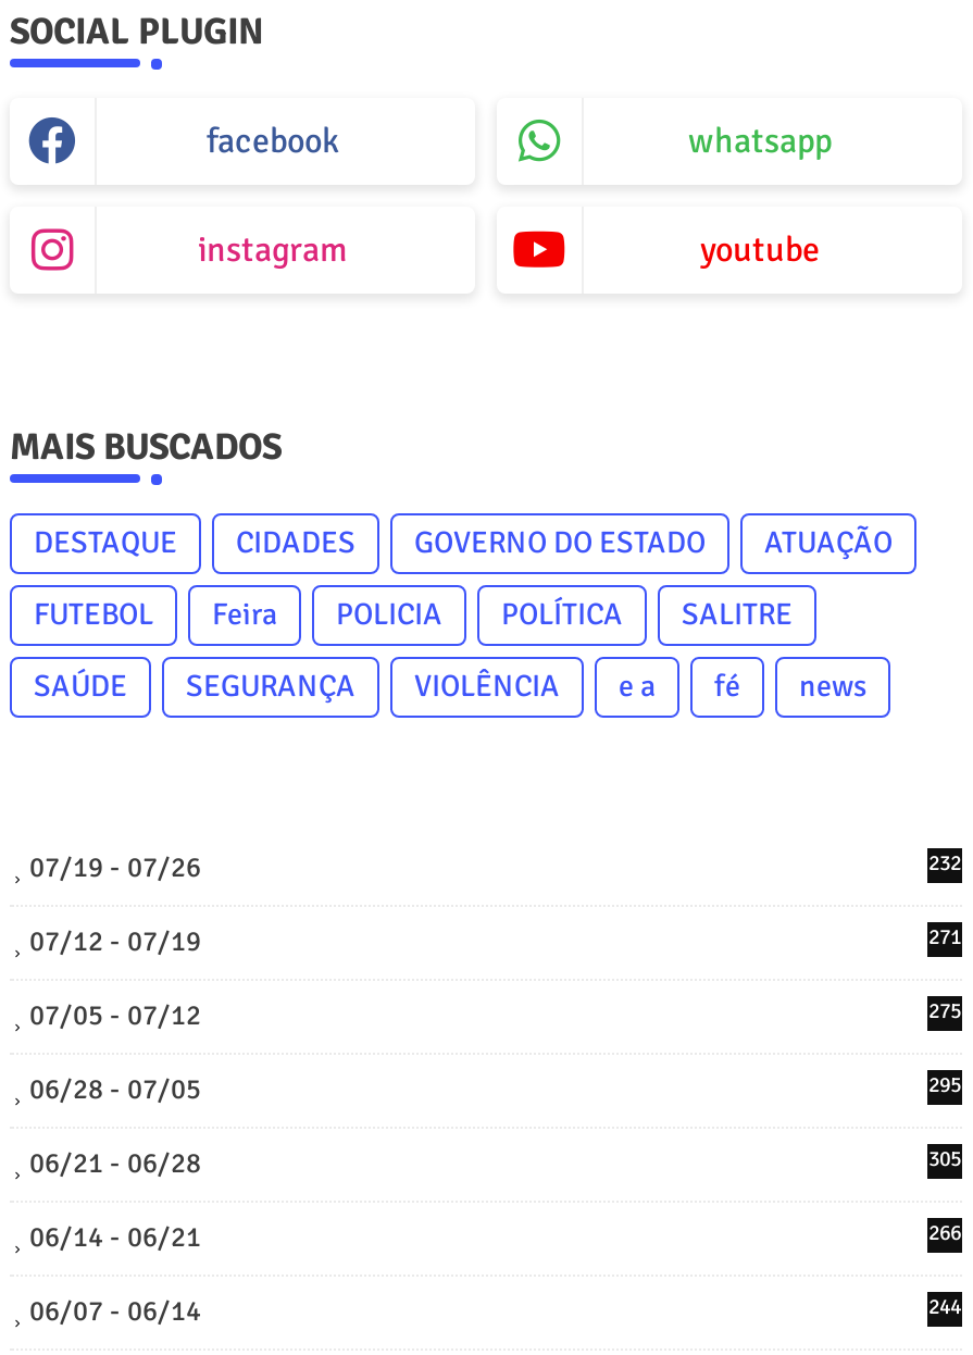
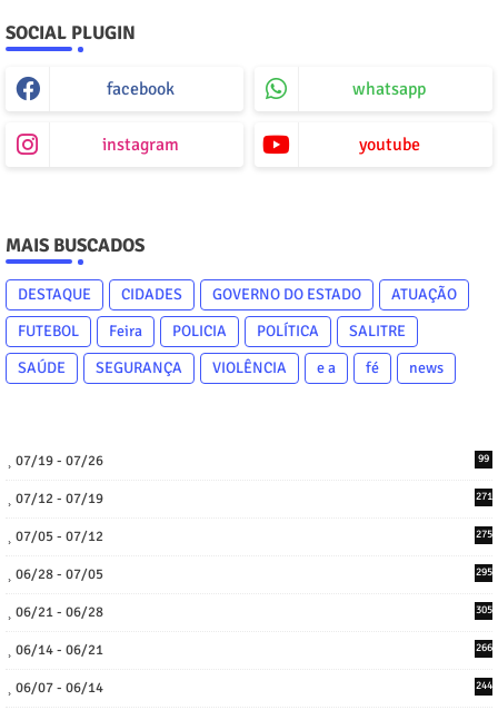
- 232
+ 99
